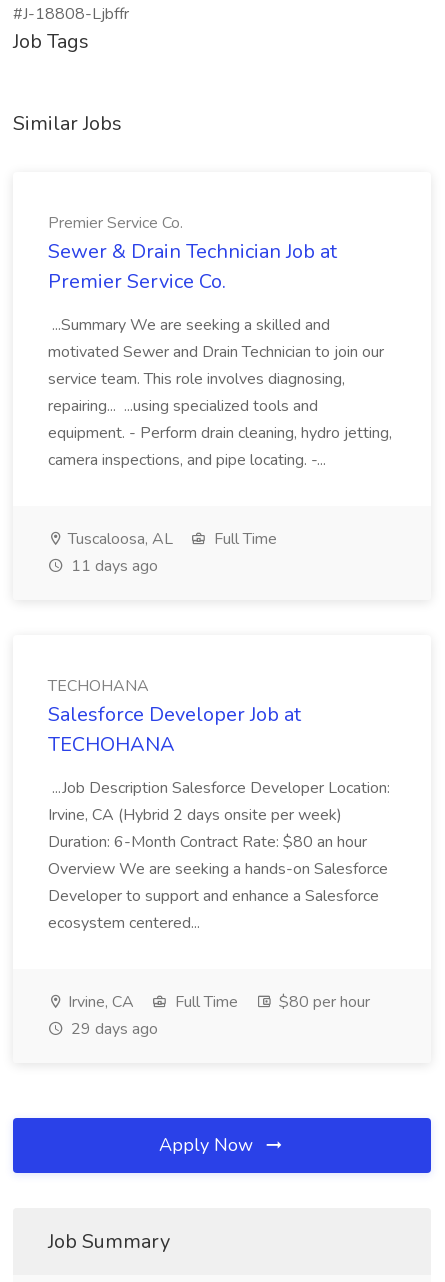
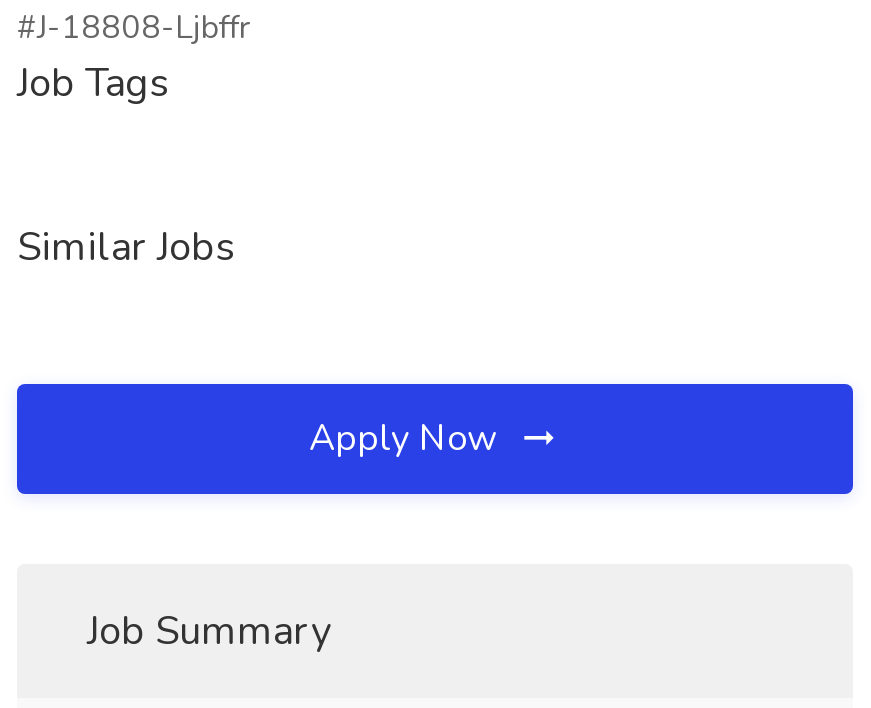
- Premier Service Co.
- Sewer & Drain Technician Job at
- Premier Service Co.
- ...Summary We are seeking a skilled and
- motivated Sewer and Drain Technician to join our
- service team. This role involves diagnosing,
- repairing... ...using specialized tools and
- equipment. - Perform drain cleaning, hydro jetting,
- camera inspections, and pipe locating. -...

- Tuscaloosa, AL
- Full Time
- 11 days ago

- TECHOHANA
- Salesforce Developer Job at
- TECHOHANA
- ...Job Description Salesforce Developer Location:
- Irvine, CA (Hybrid 2 days onsite per week)
- Duration: 6-Month Contract Rate: $80 an hour
- Overview We are seeking a hands-on Salesforce
- Developer to support and enhance a Salesforce
- ecosystem centered...

- Irvine, CA
- Full Time
- $80 per hour
- 29 days ago
